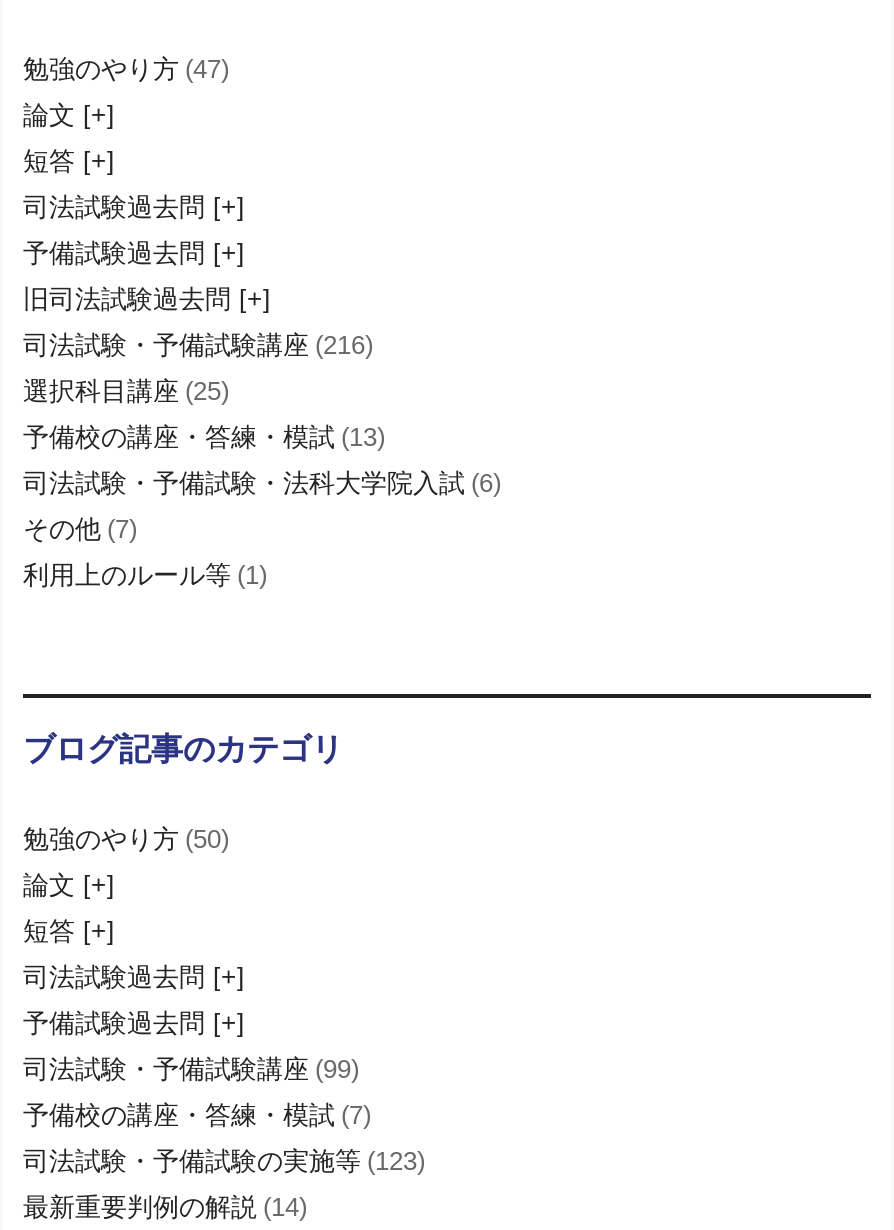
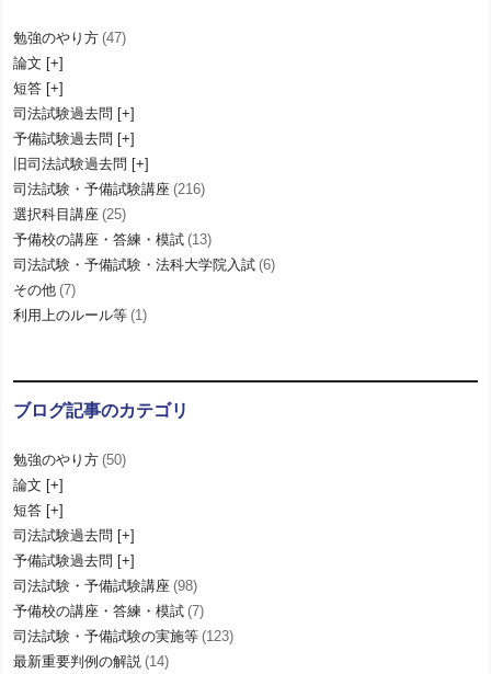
- 司法試験・予備試験講座 (99)
+ 司法試験・予備試験講座 (98)
